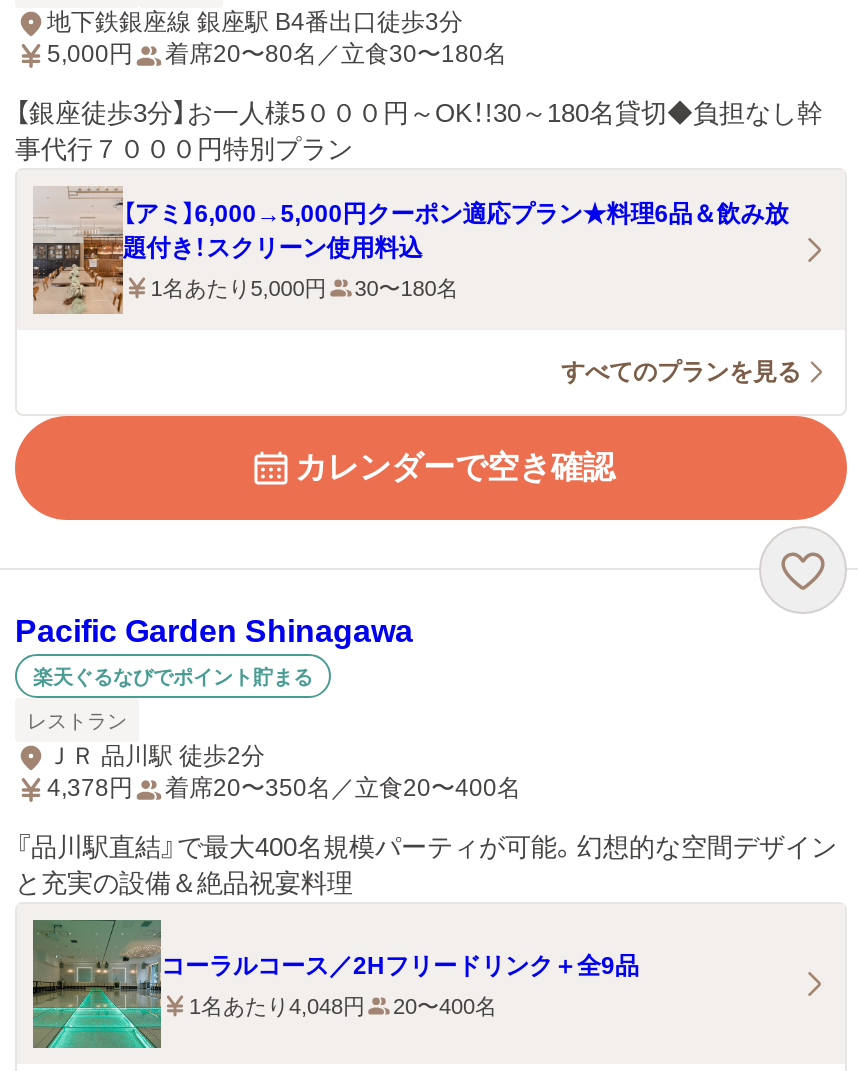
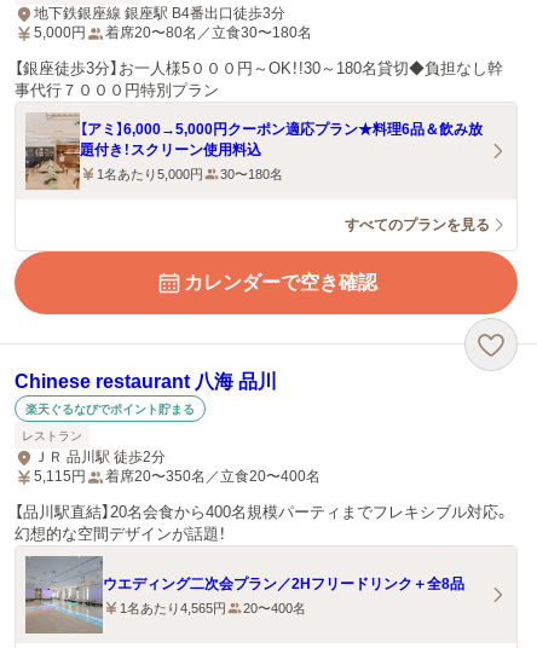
- Pacific Garden Shinagawa
+ Chinese restaurant 八海 品川

- 4,378円 着席20〜350名／立食20〜400名
+ 5,115円 着席20〜350名／立食20〜400名

- 『品川駅直結』で最大400名規模パーティが可能。幻想的な空間デザイン
- と充実の設備＆絶品祝宴料理
+ 【品川駅直結】20名会食から400名規模パーティまでフレキシブル対応。
+ 幻想的な空間デザインが話題！

- [image]
- コーラルコース／2Hフリードリンク＋全9品
+ [image]
+ ウエディング二次会プラン／2Hフリードリンク＋全8品

- 1名あたり4,048円 20〜400名
+ 1名あたり4,565円 20〜400名
